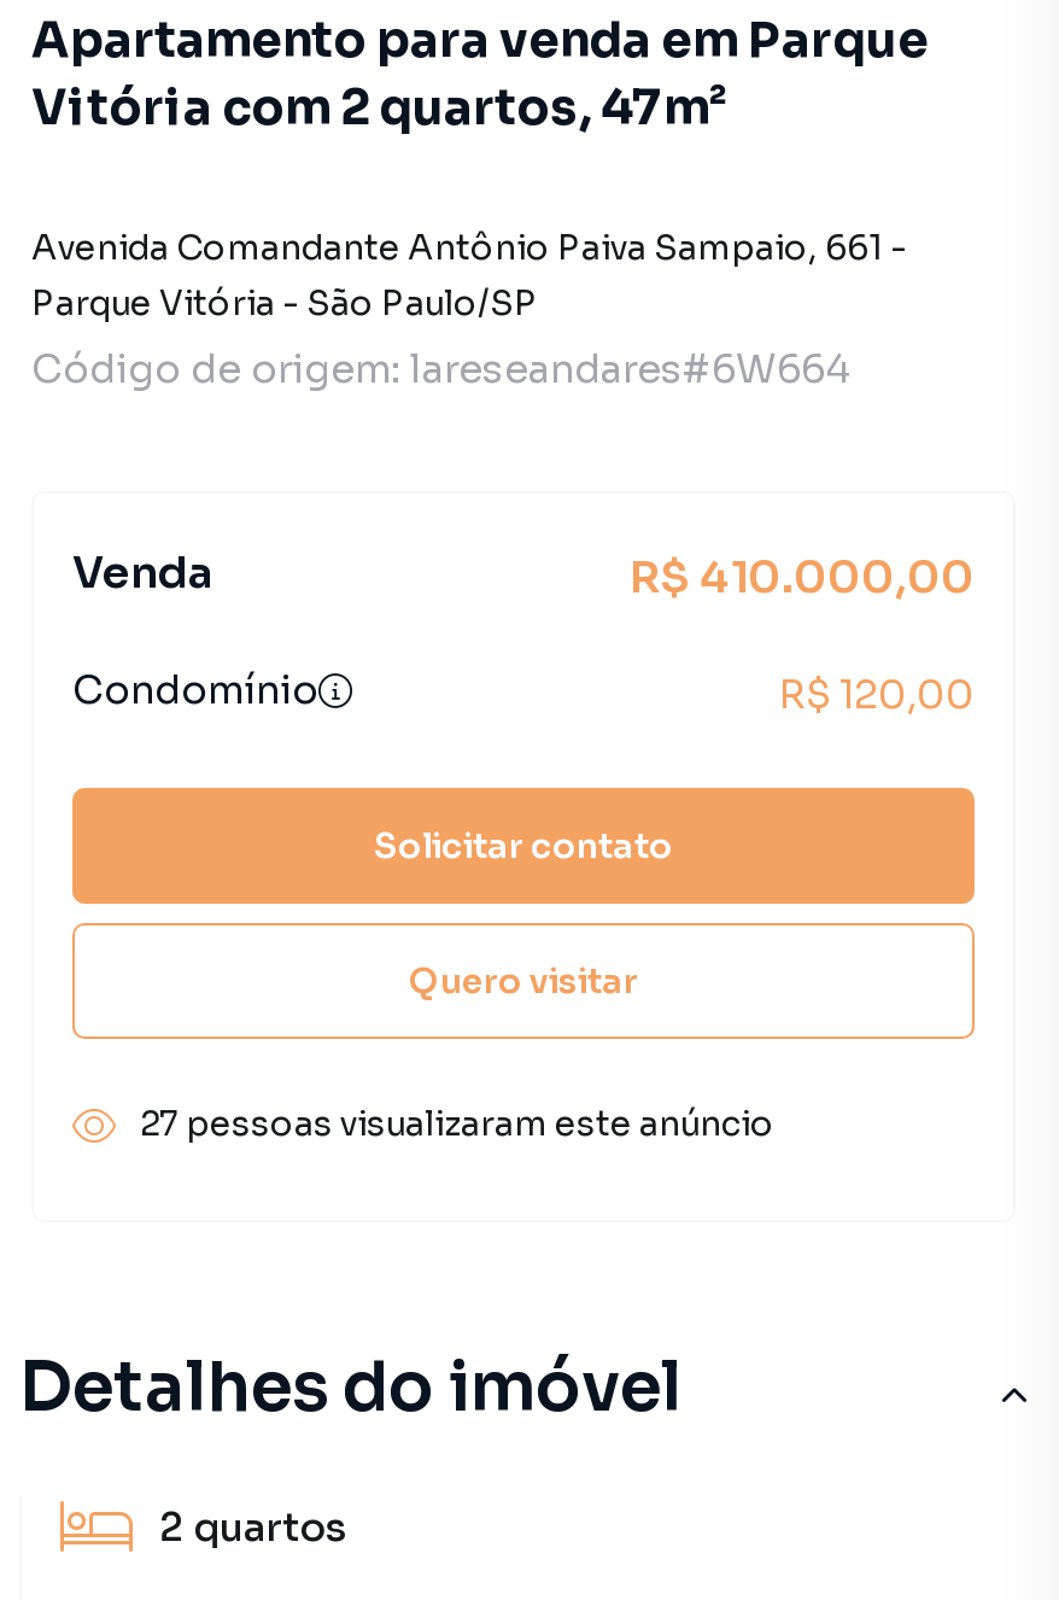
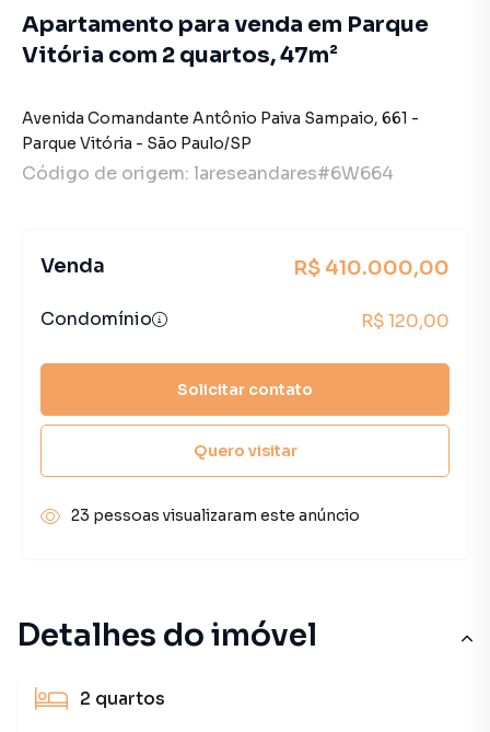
- 27 pessoas visualizaram este anúncio
+ 23 pessoas visualizaram este anúncio
